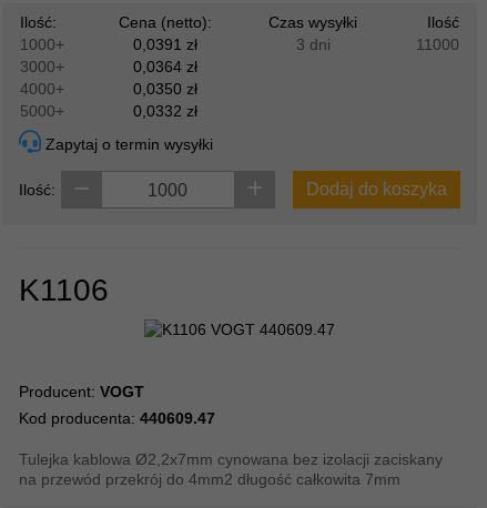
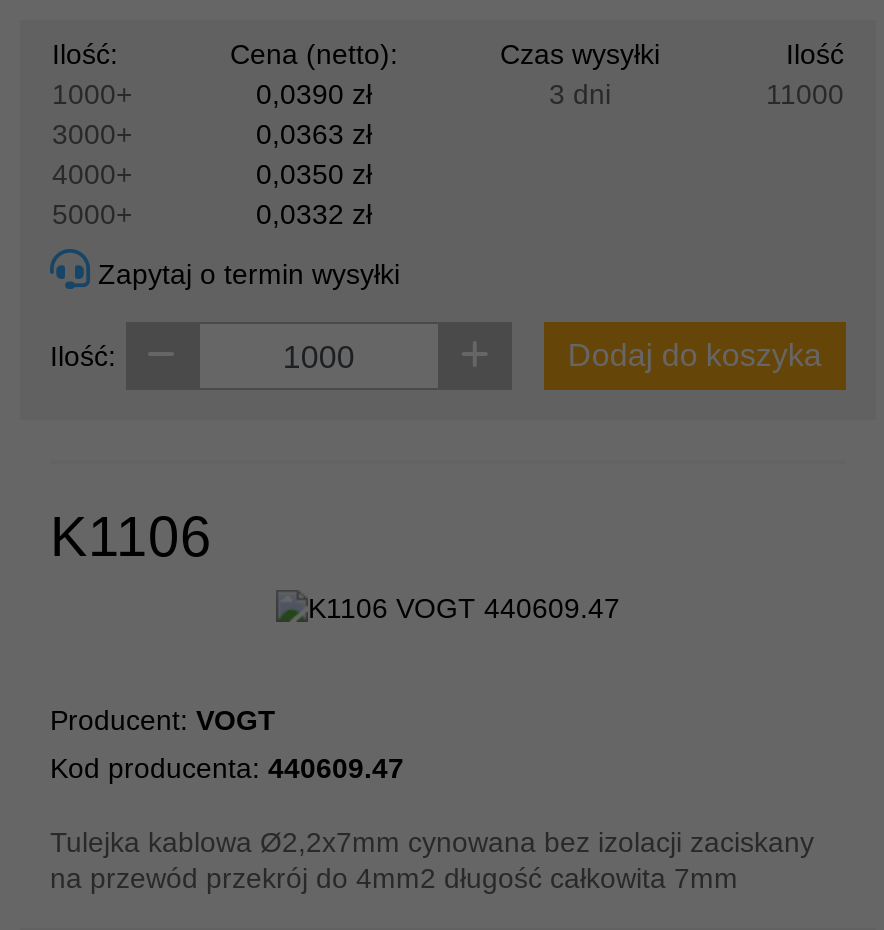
- 0,0391 zł
+ 0,0390 zł

- 0,0364 zł
+ 0,0363 zł
